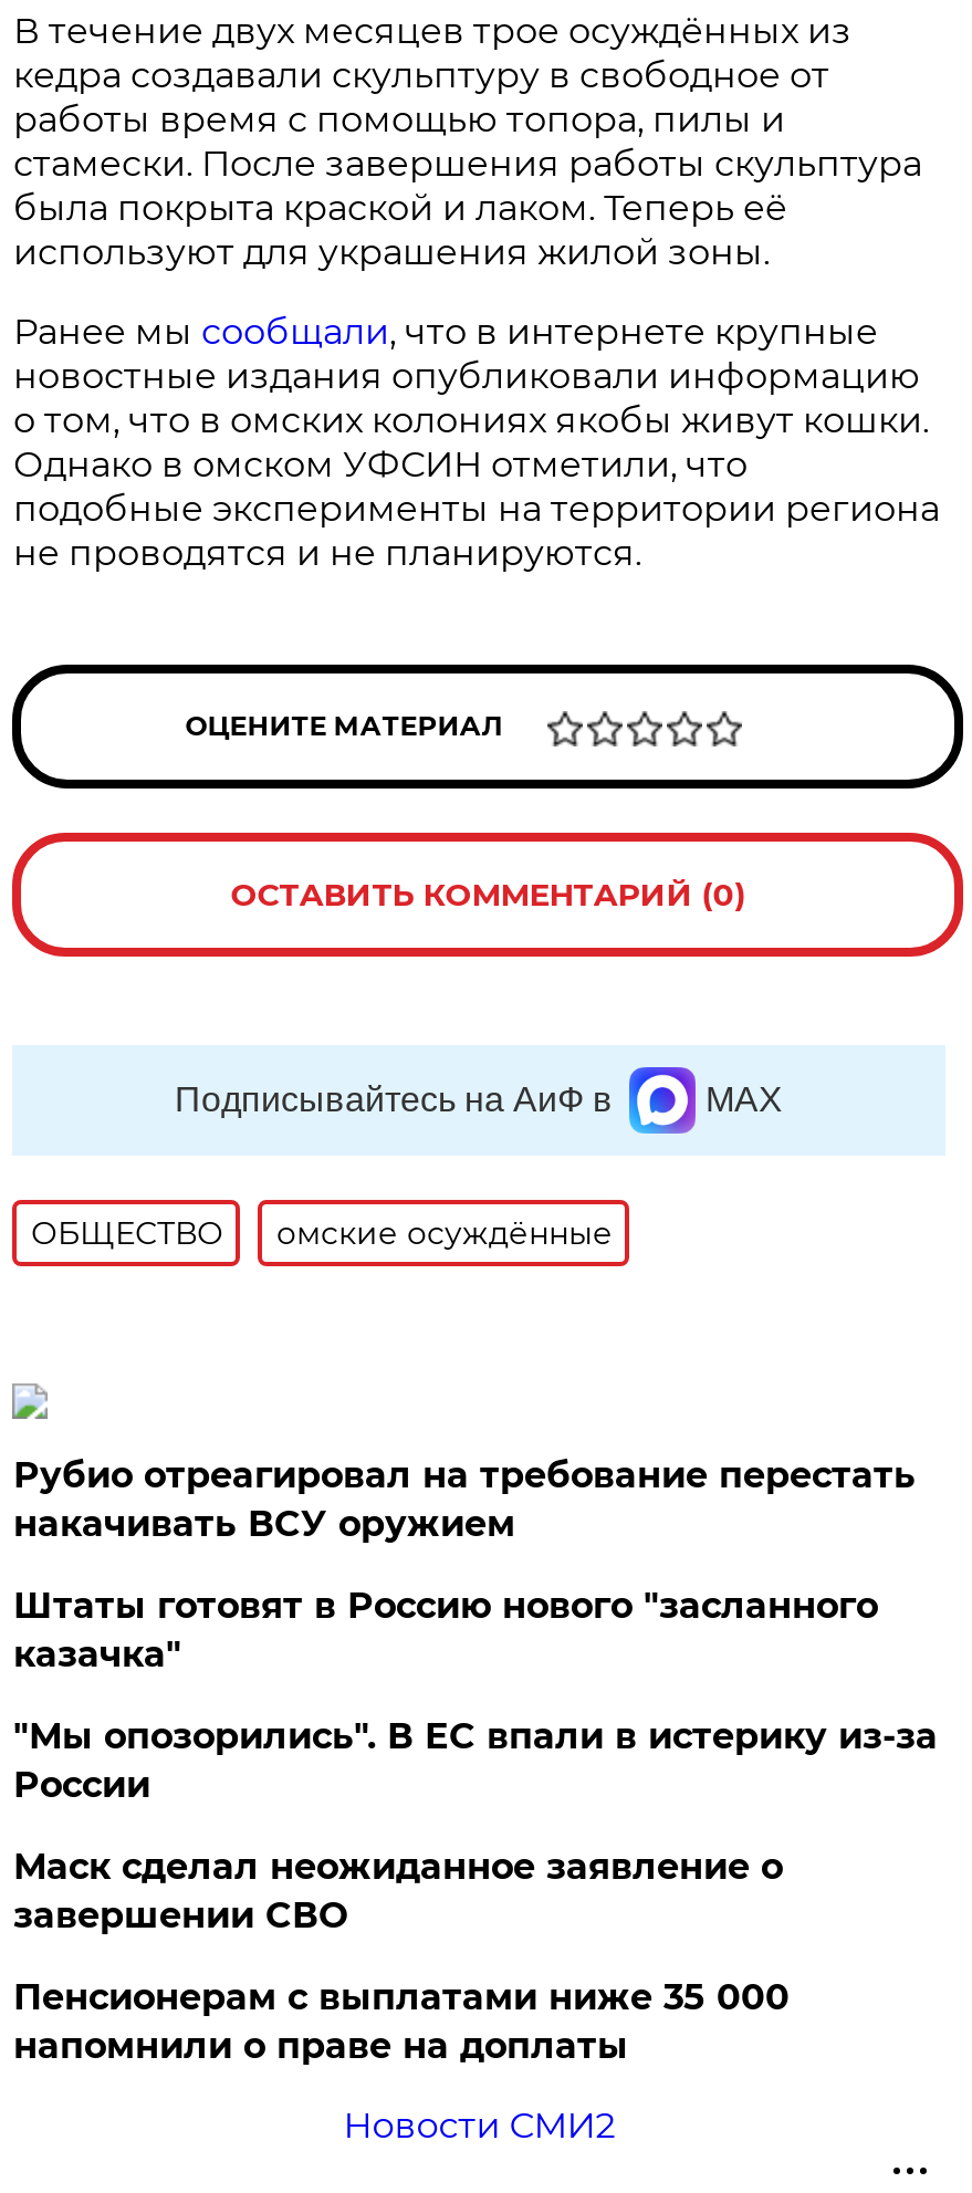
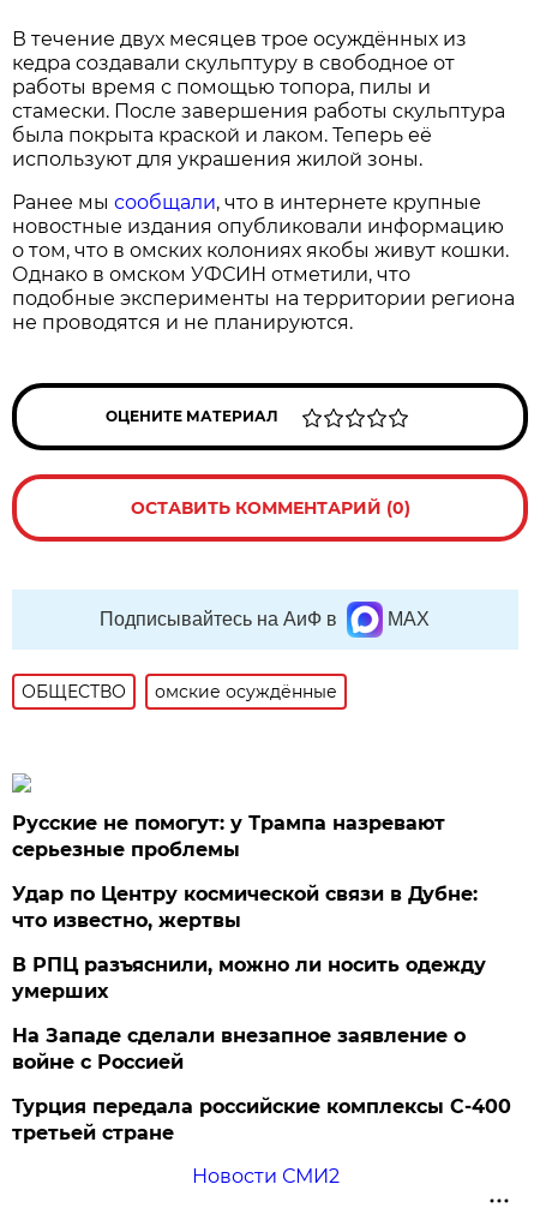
- Рубио отреагировал на требование перестать
- накачивать ВСУ оружием
+ Русские не помогут: у Трампа назревают
+ серьезные проблемы

- Штаты готовят в Россию нового "засланного
- казачка"
+ Удар по Центру космической связи в Дубне:
+ что известно, жертвы

- "Мы опозорились". В ЕС впали в истерику из-за
- России
+ В РПЦ разъяснили, можно ли носить одежду
+ умерших

- Маск сделал неожиданное заявление о
- завершении СВО
+ На Западе сделали внезапное заявление о
+ войне с Россией

- Пенсионерам с выплатами ниже 35 000
- напомнили о праве на доплаты
+ Турция передала российские комплексы С-400
+ третьей стране
